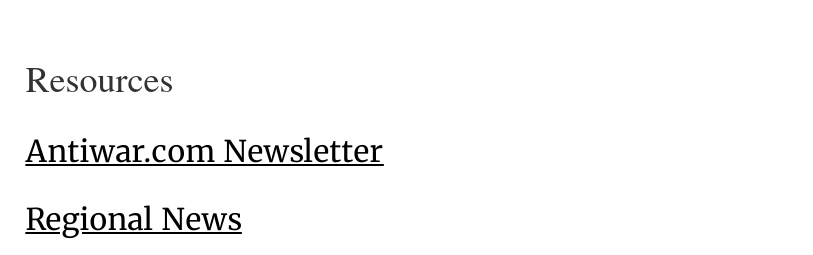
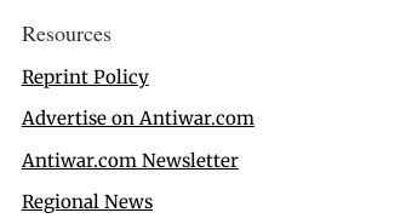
+ Reprint Policy
+ Advertise on Antiwar.com
